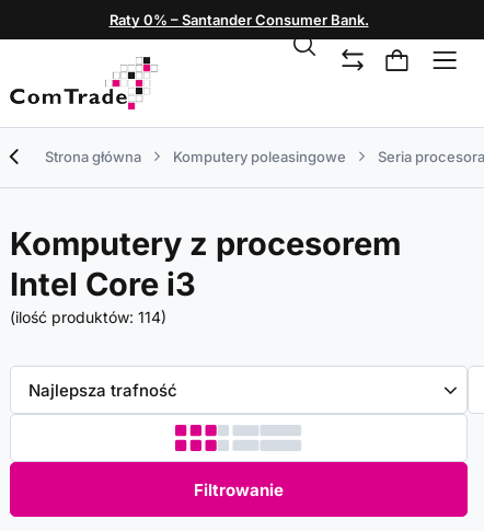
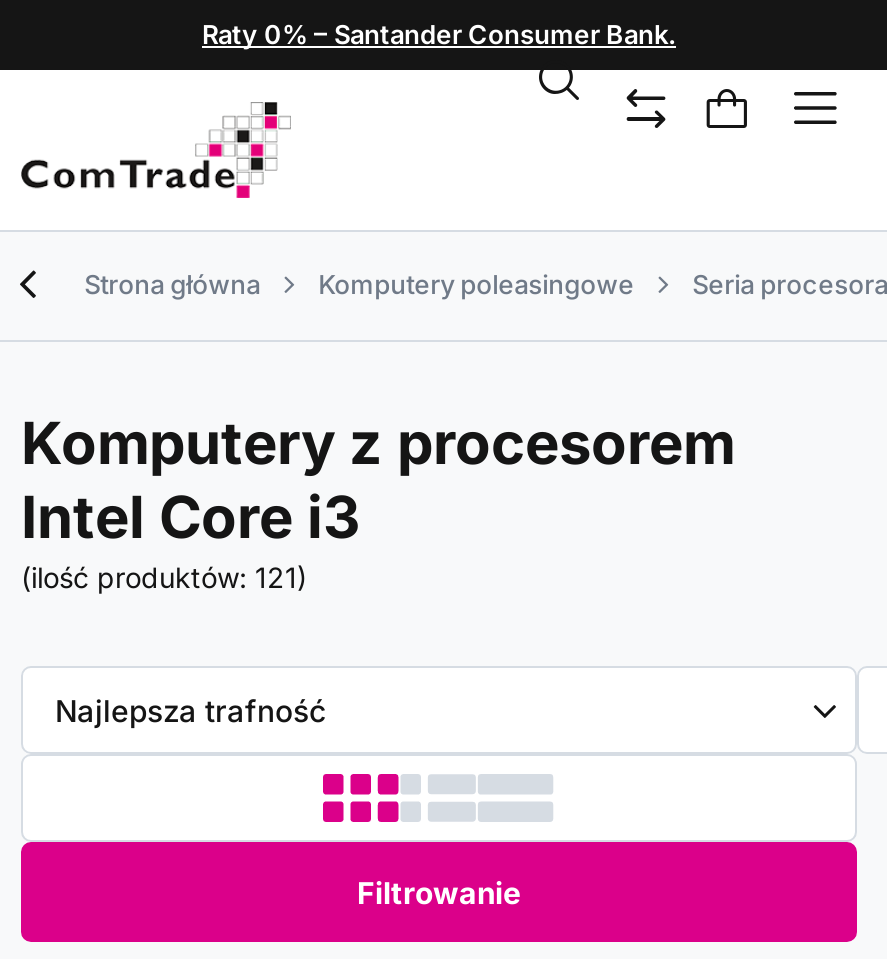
- (ilość produktów: 114)
+ (ilość produktów: 121)
